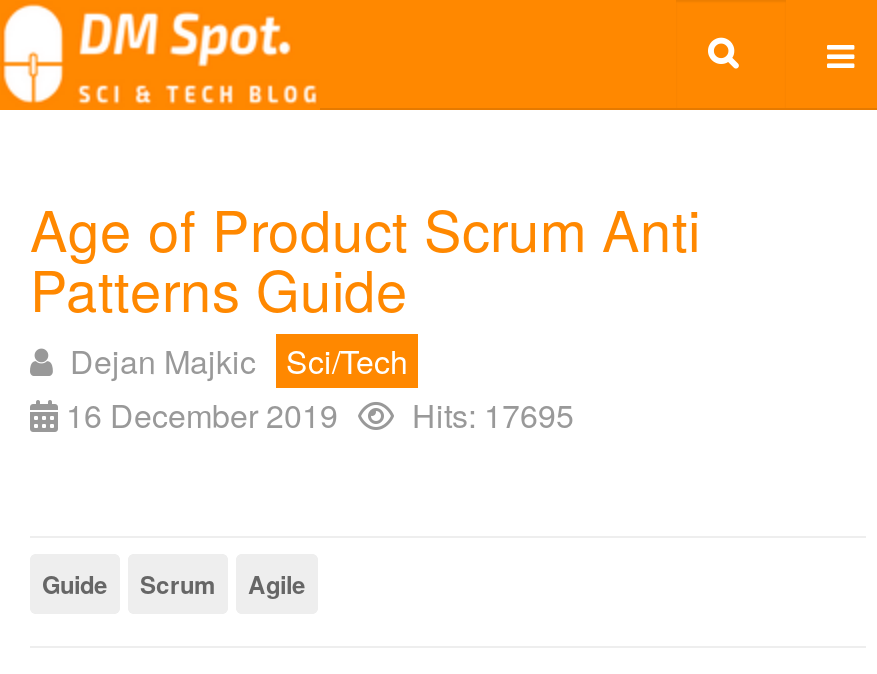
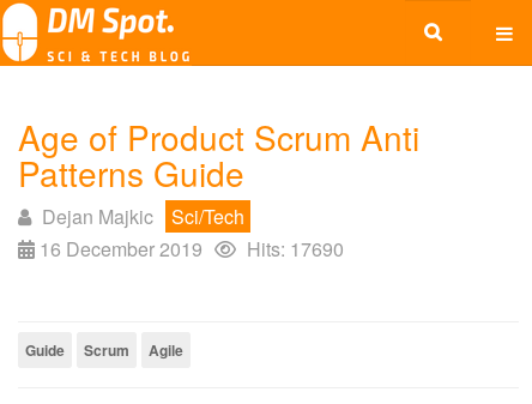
- 16 December 2019 Hits: 17695
+ 16 December 2019 Hits: 17690
